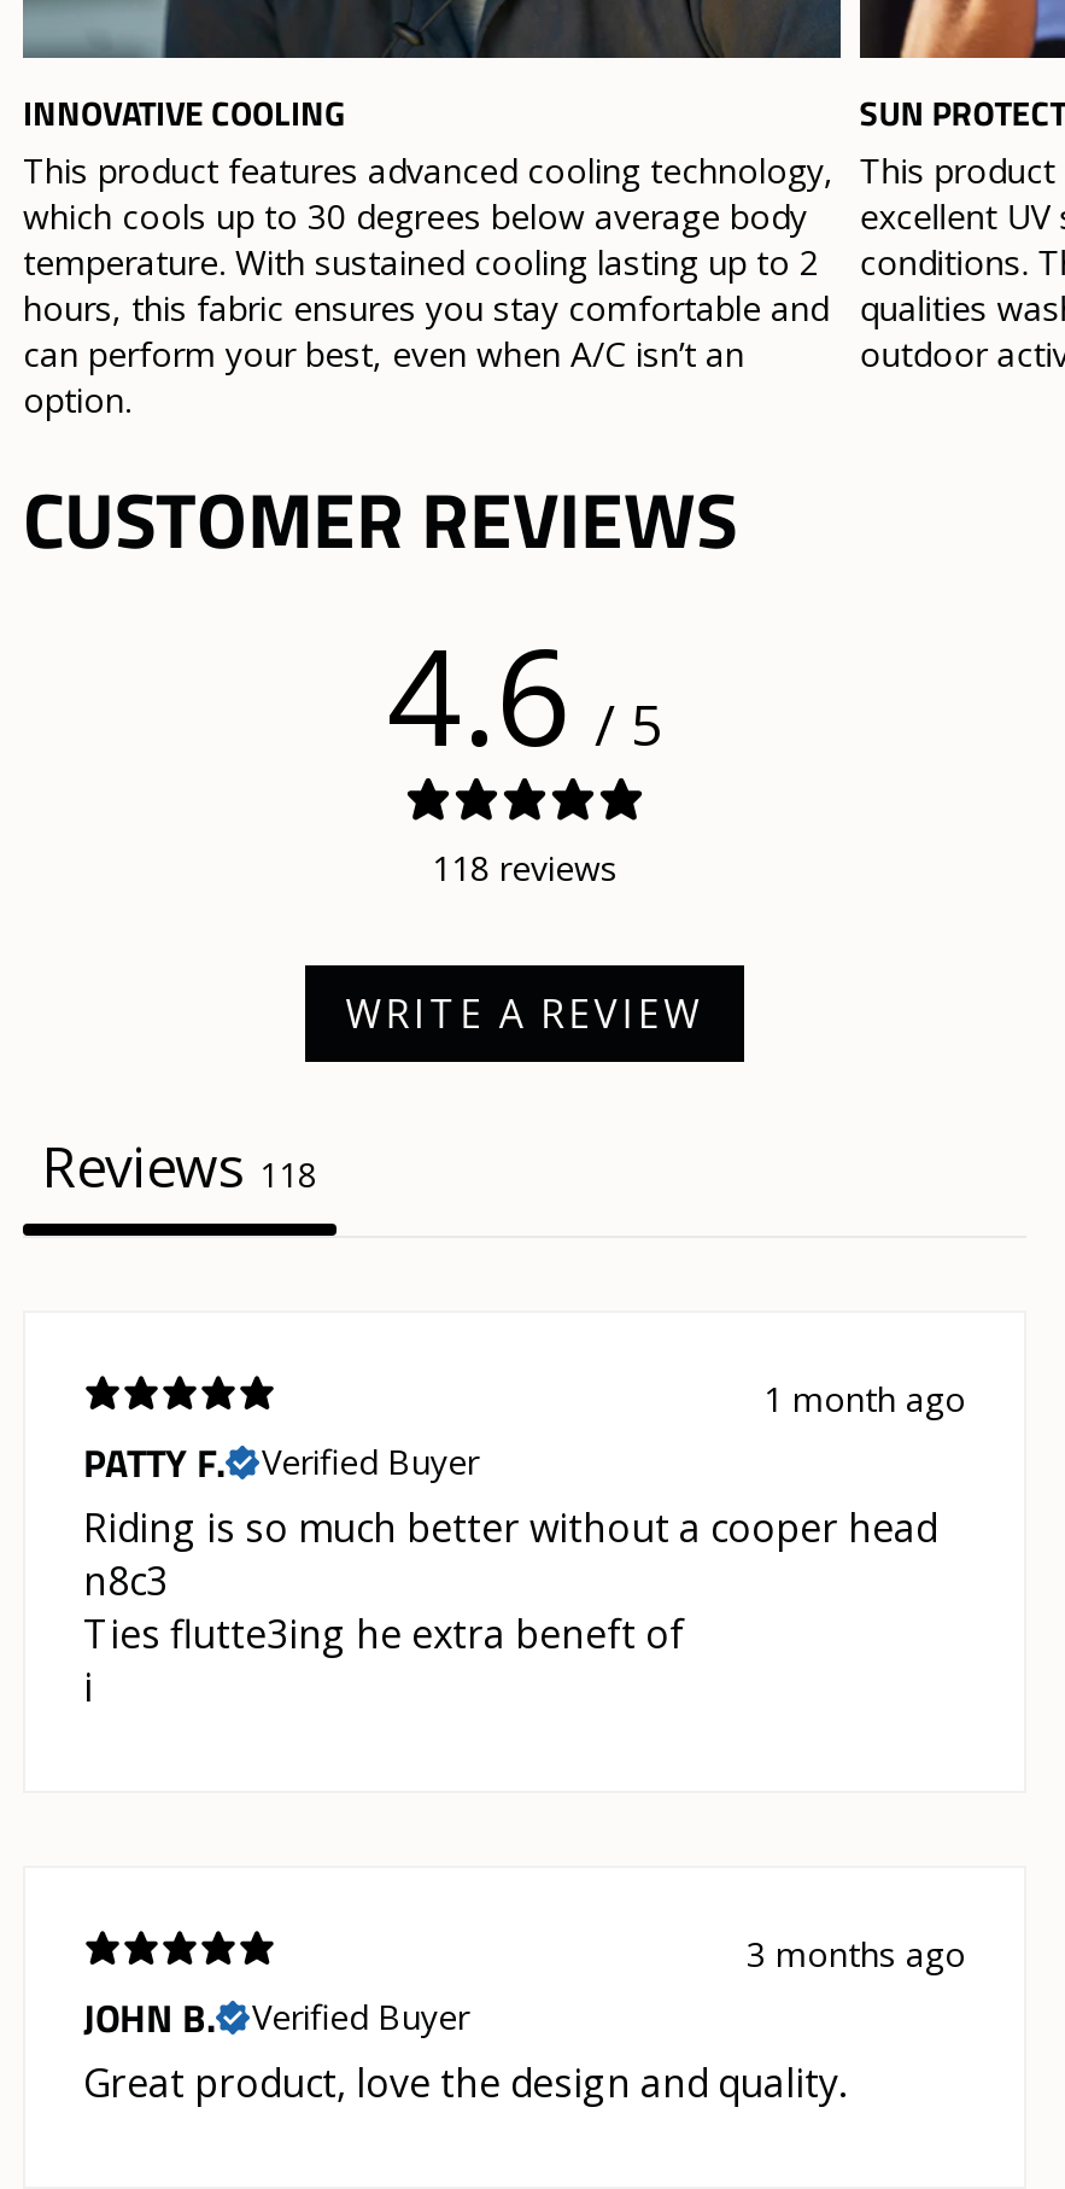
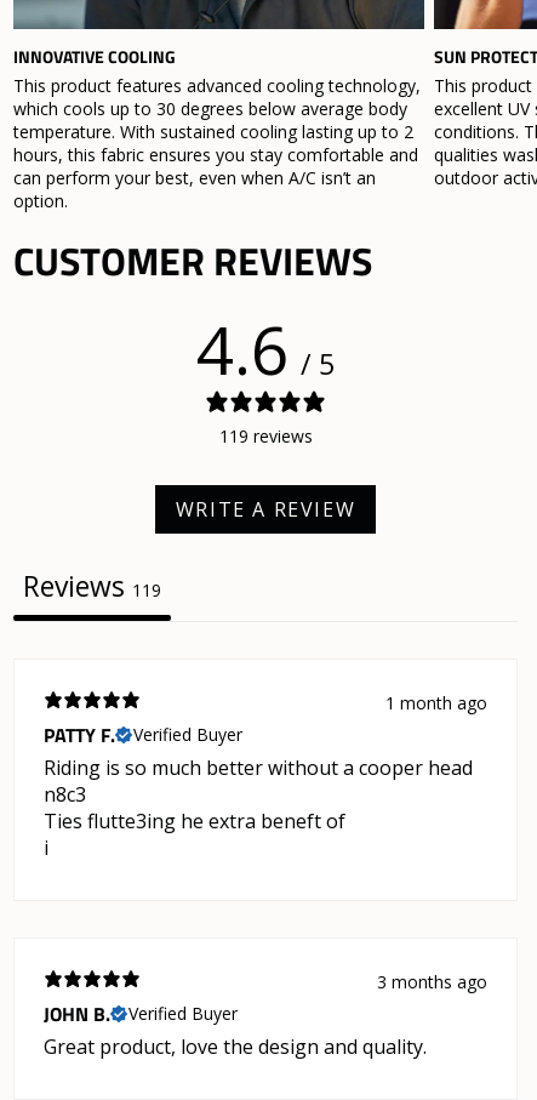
- 118 reviews
+ 119 reviews

- Reviews 118
+ Reviews 119
